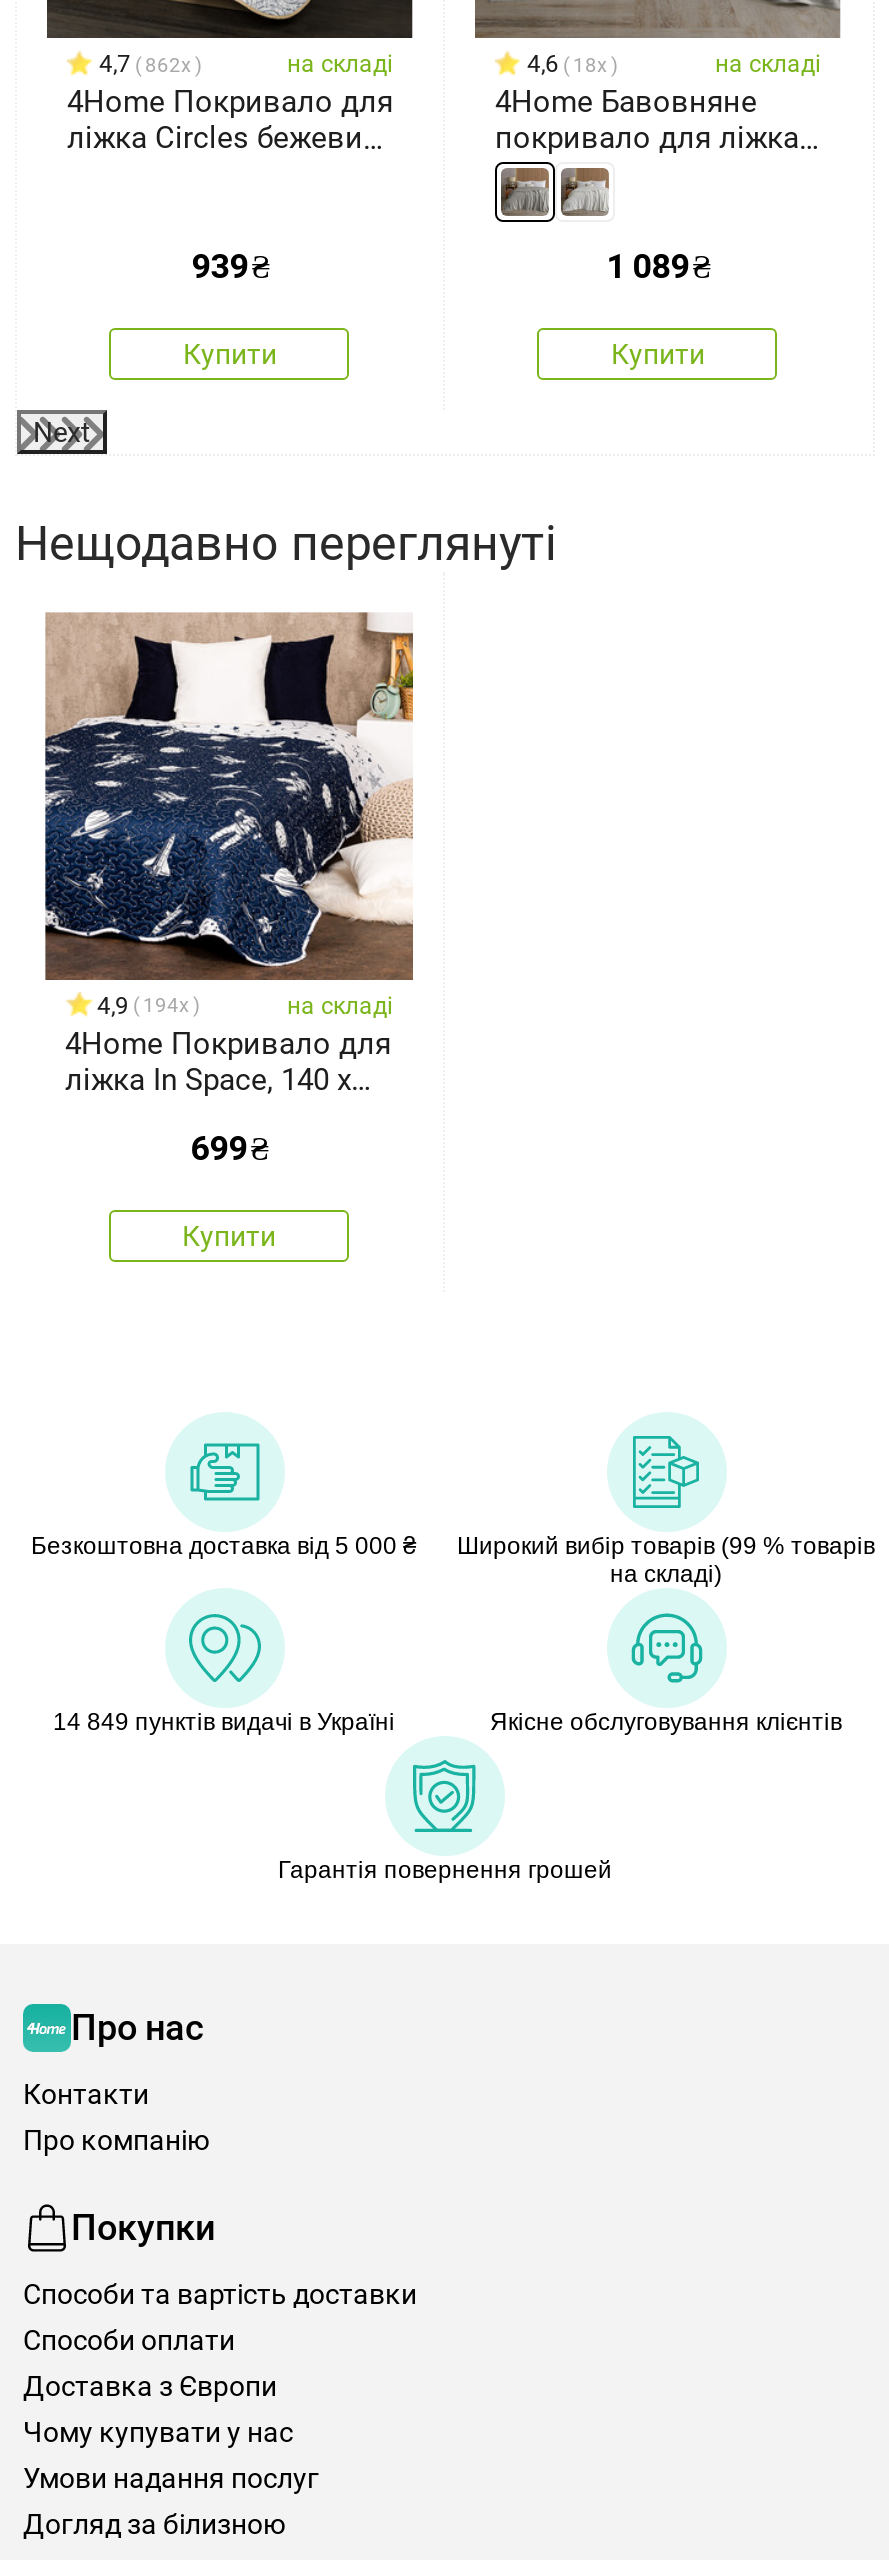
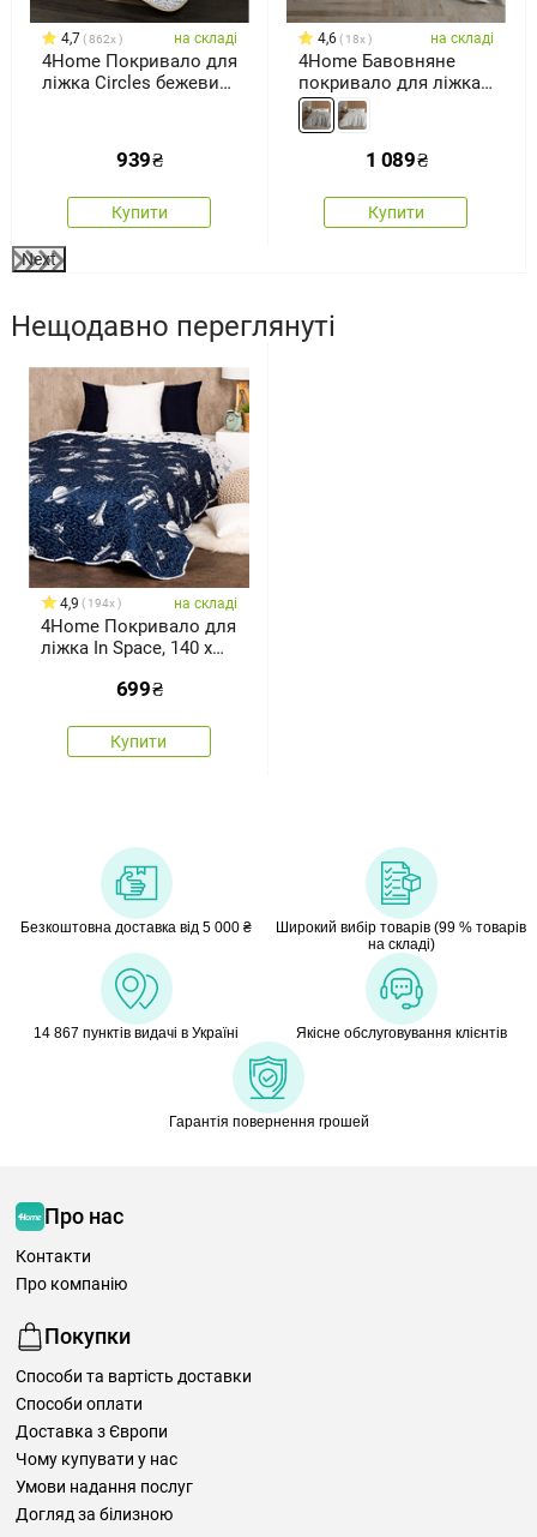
- 14 849 пунктів видачі в Україні
+ 14 867 пунктів видачі в Україні
